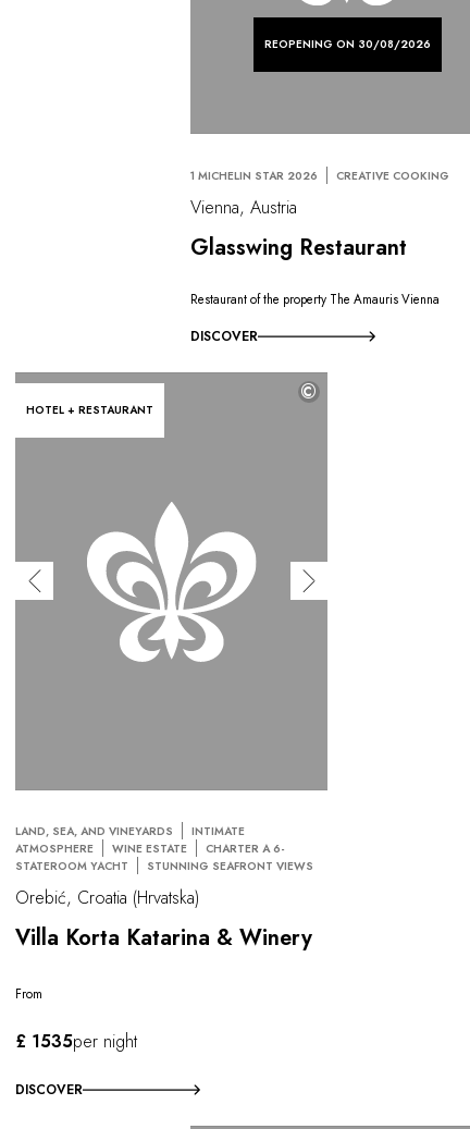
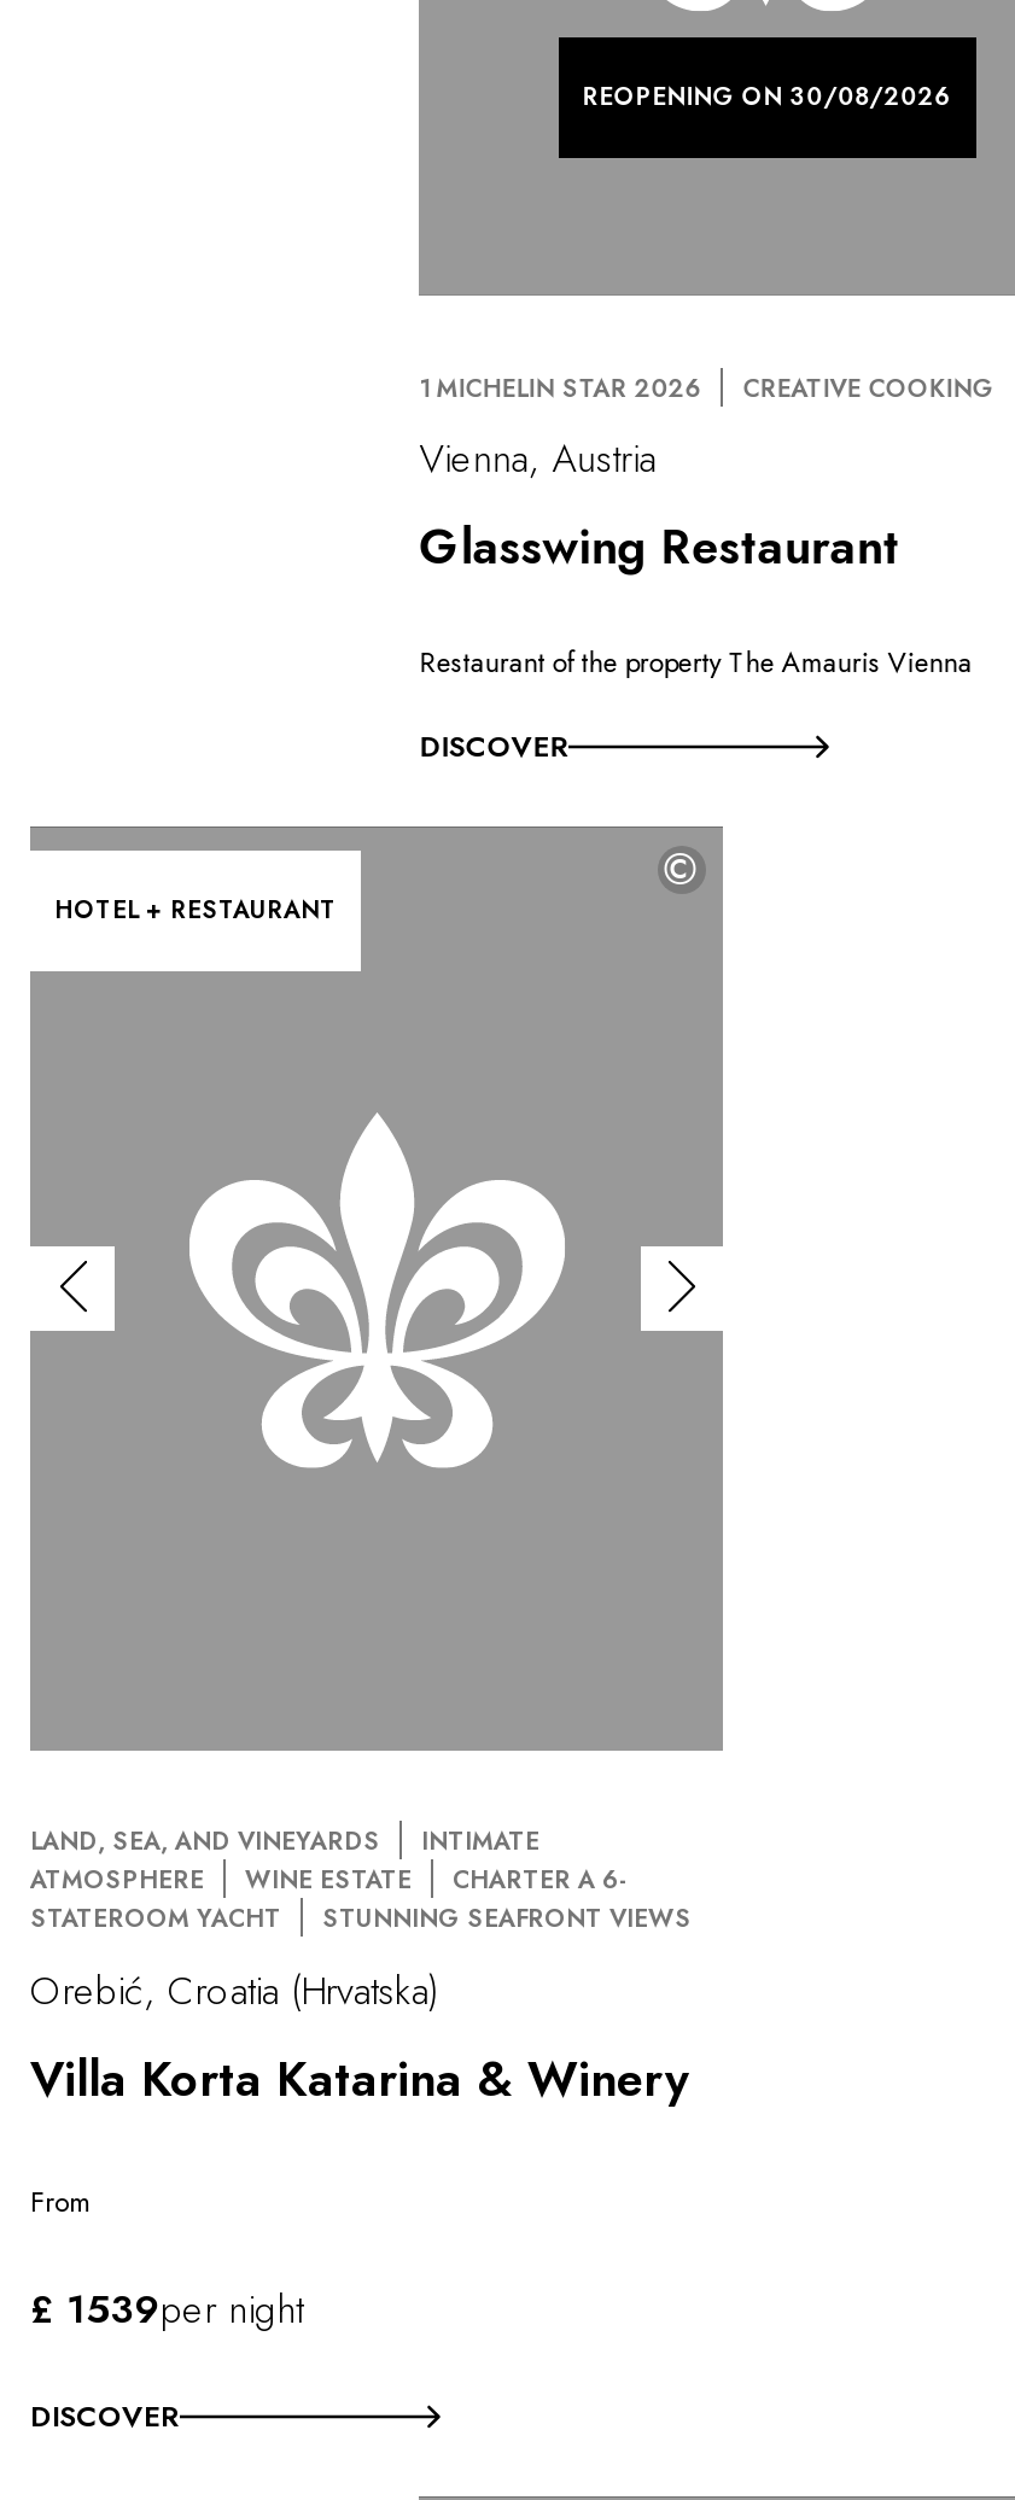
- £ 1535per night
+ £ 1539per night
